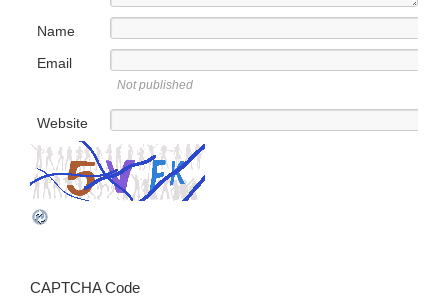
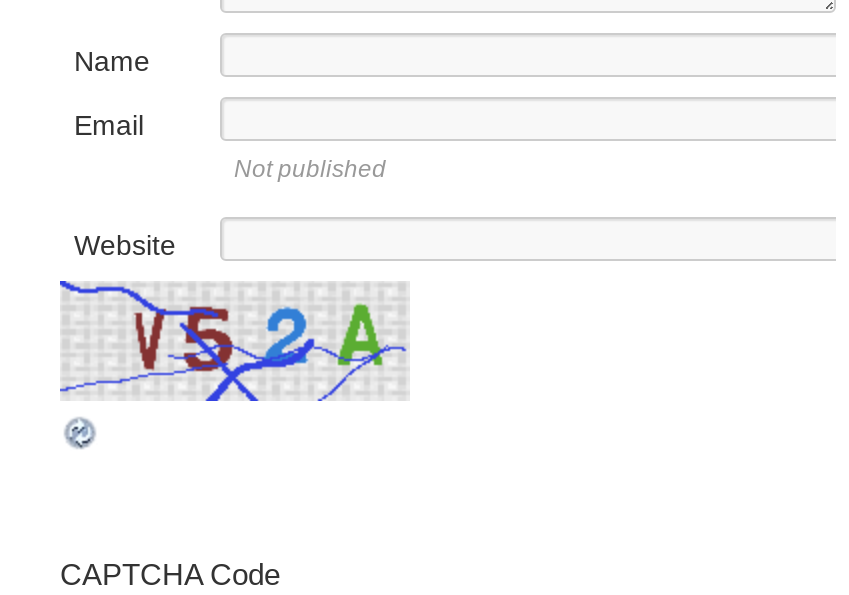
- [image]
+ [image]
